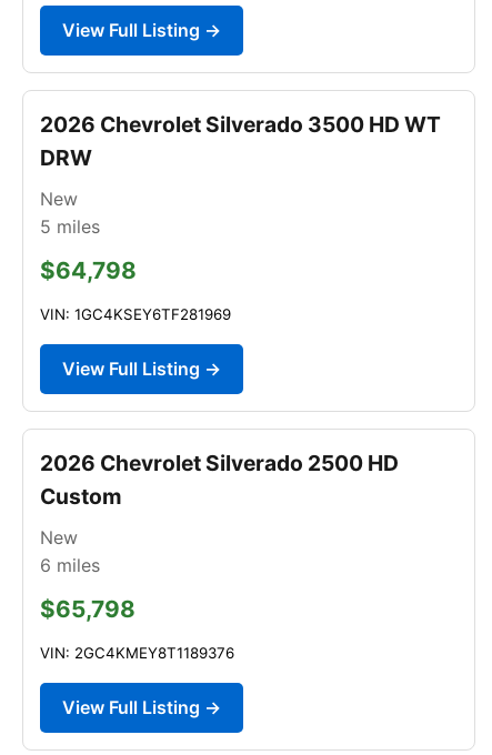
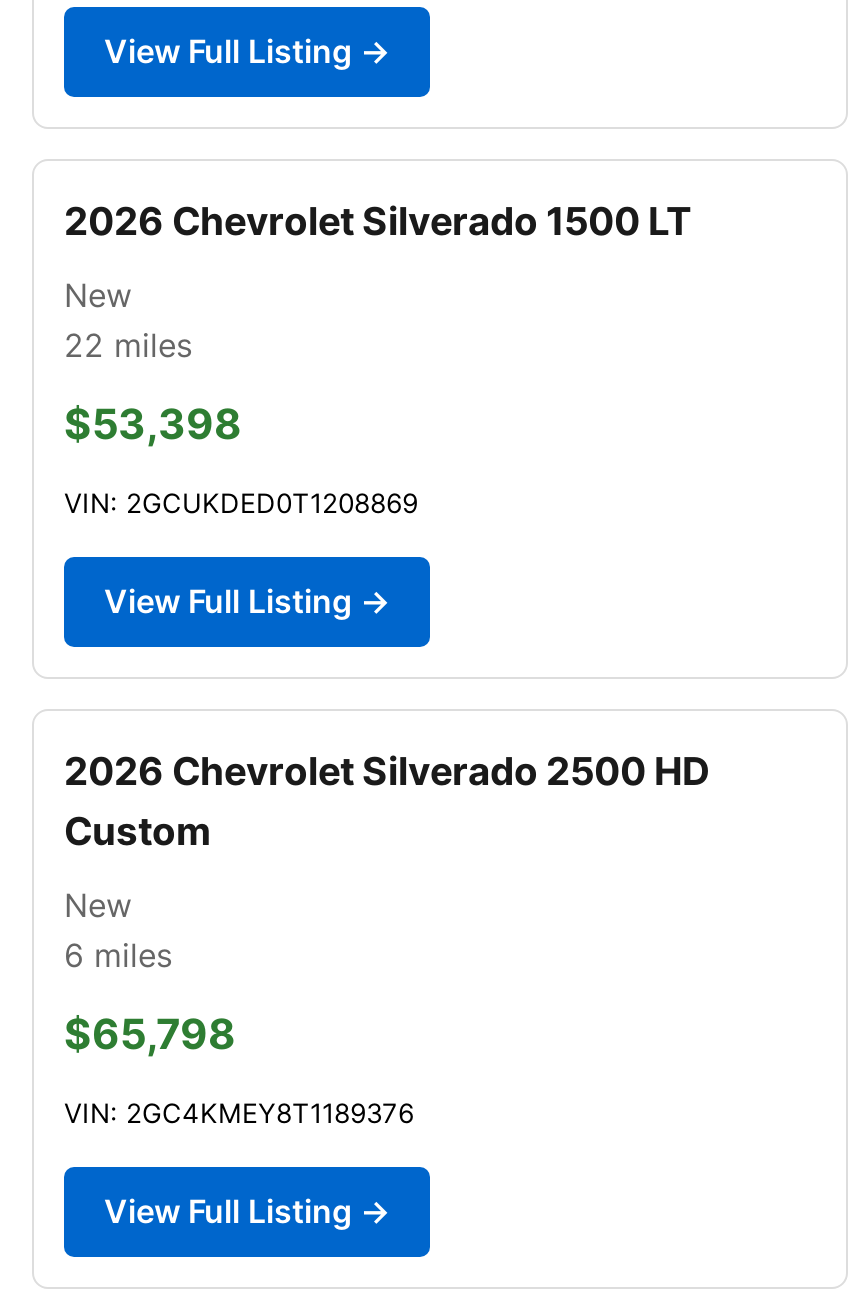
- 2026 Chevrolet Silverado 3500 HD WT
- DRW
+ 2026 Chevrolet Silverado 1500 LT

- 5 miles
+ 22 miles

- $64,798
+ $53,398

- VIN: 1GC4KSEY6TF281969
+ VIN: 2GCUKDED0T1208869
